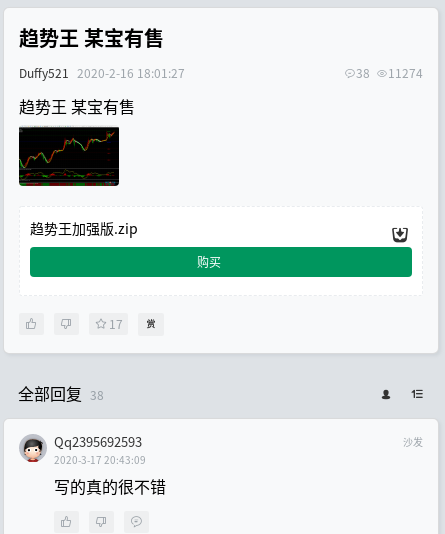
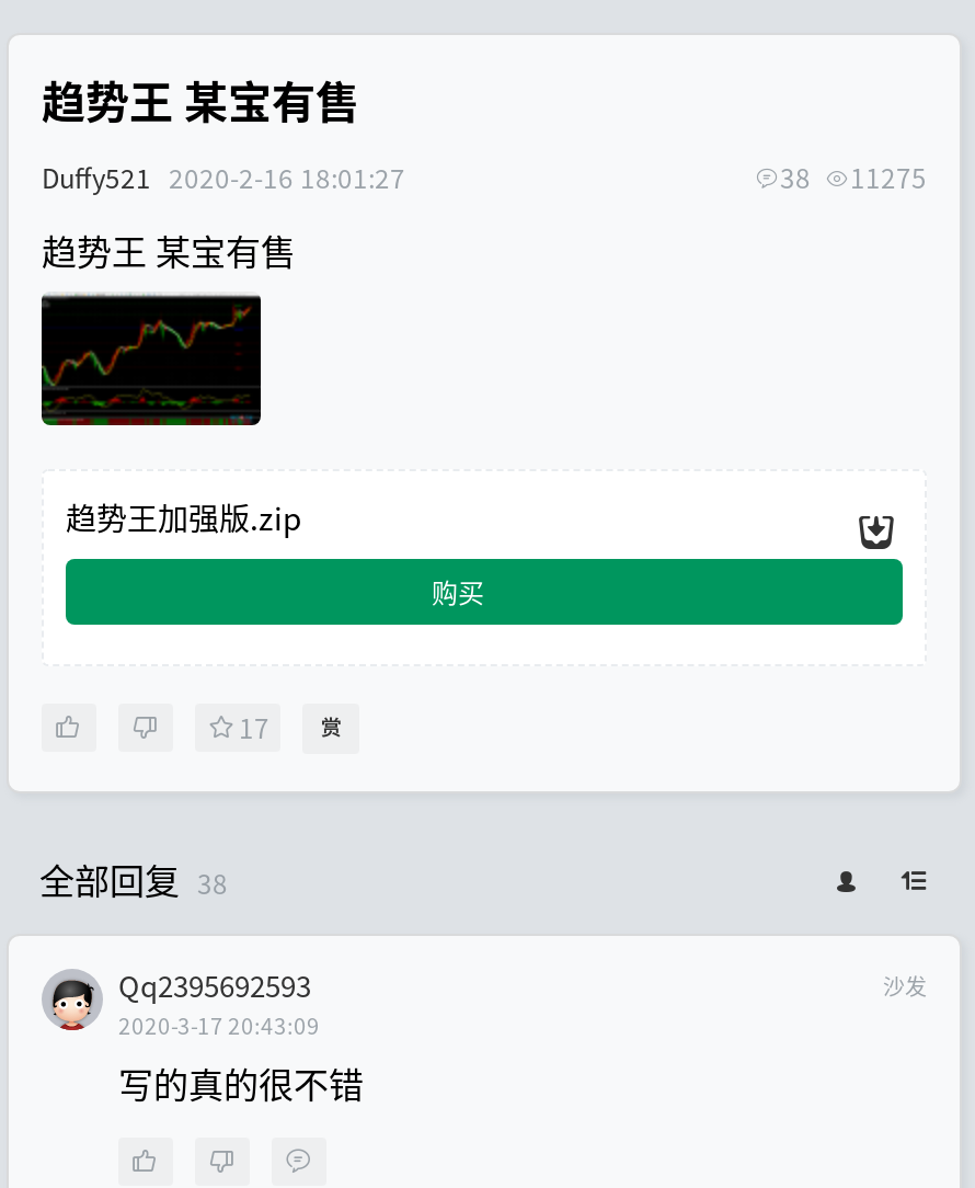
- 38 11274
+ 38 11275
